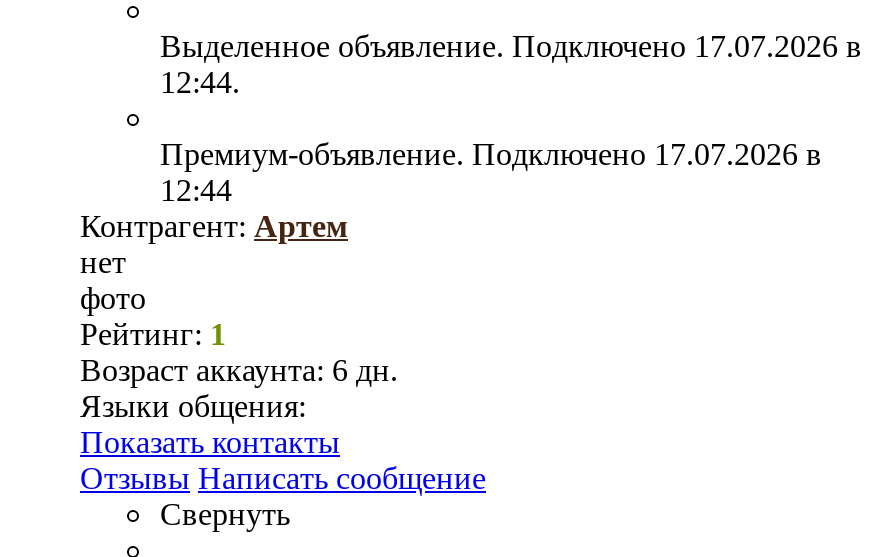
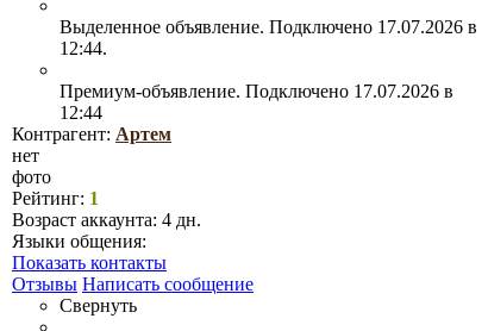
- Возраст аккаунта: 6 дн.
+ Возраст аккаунта: 4 дн.
